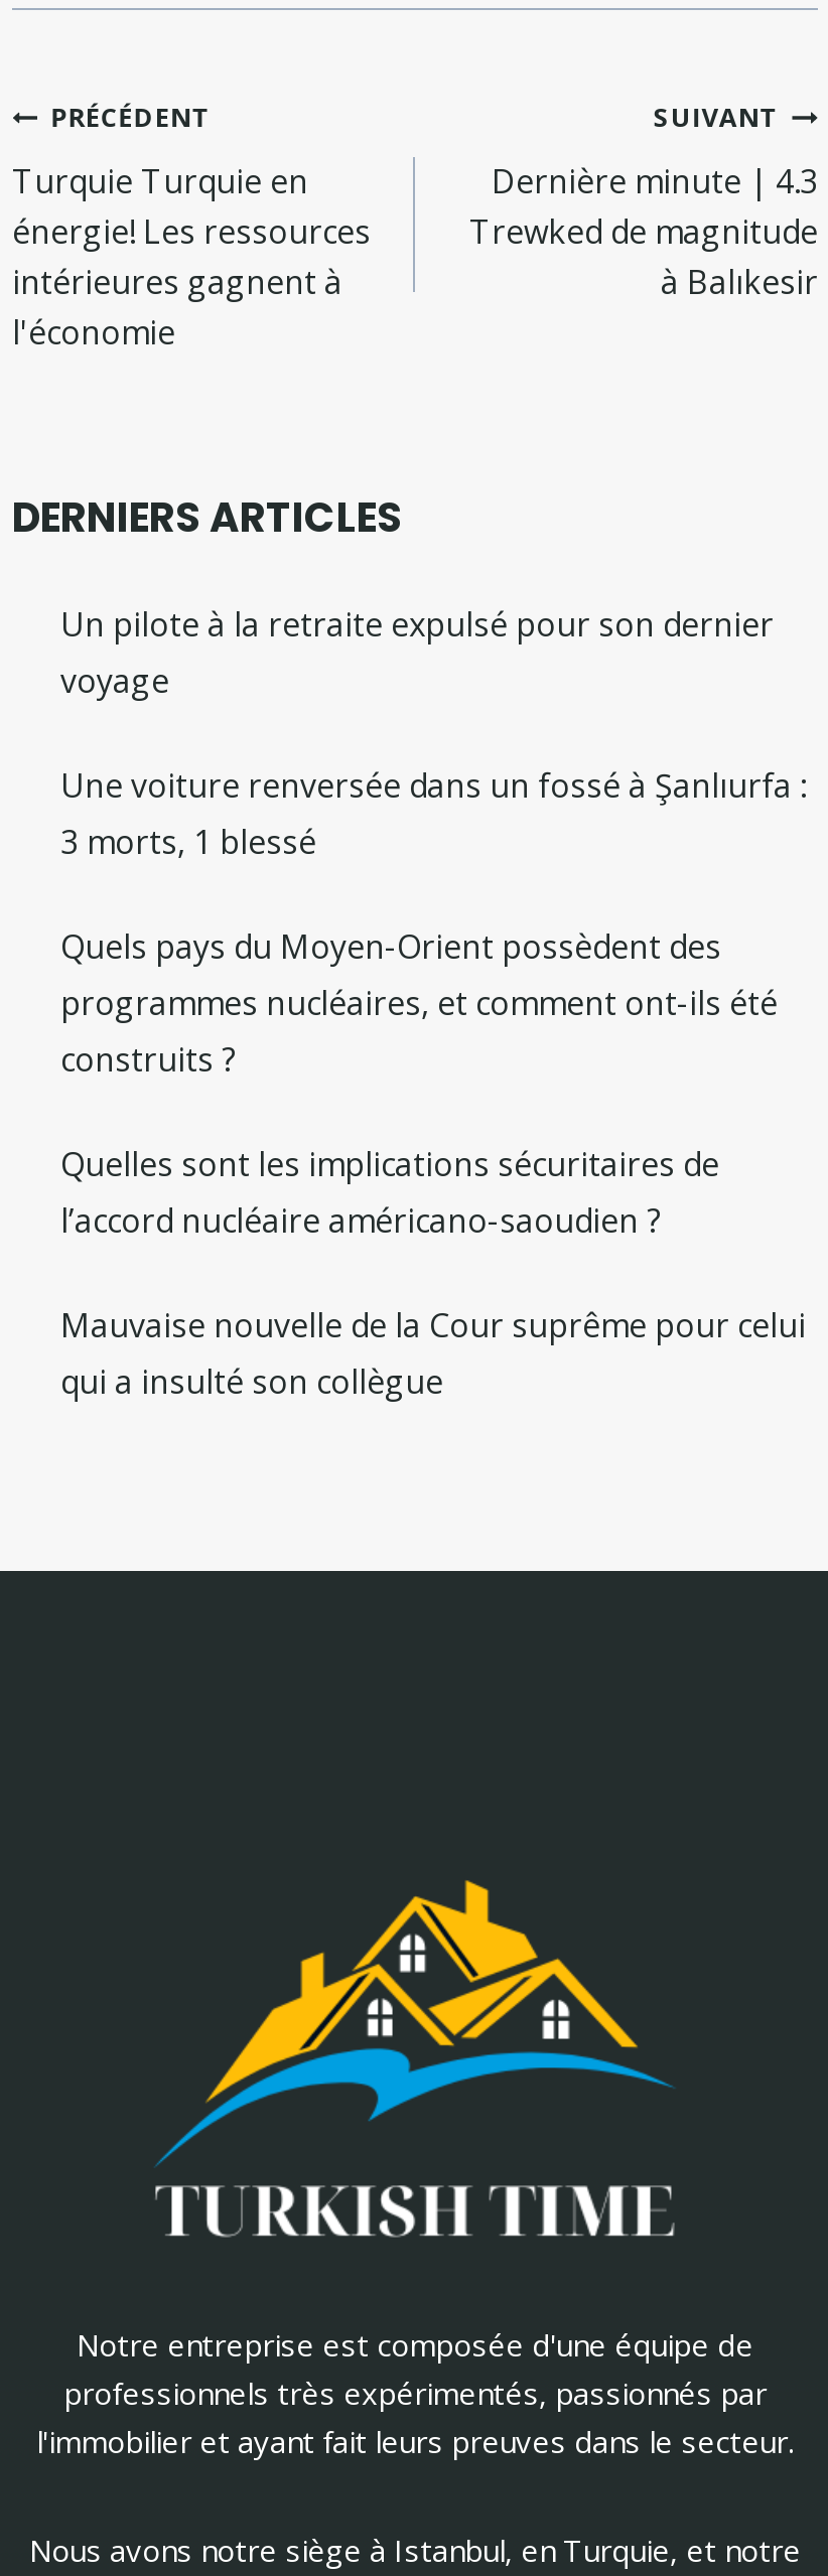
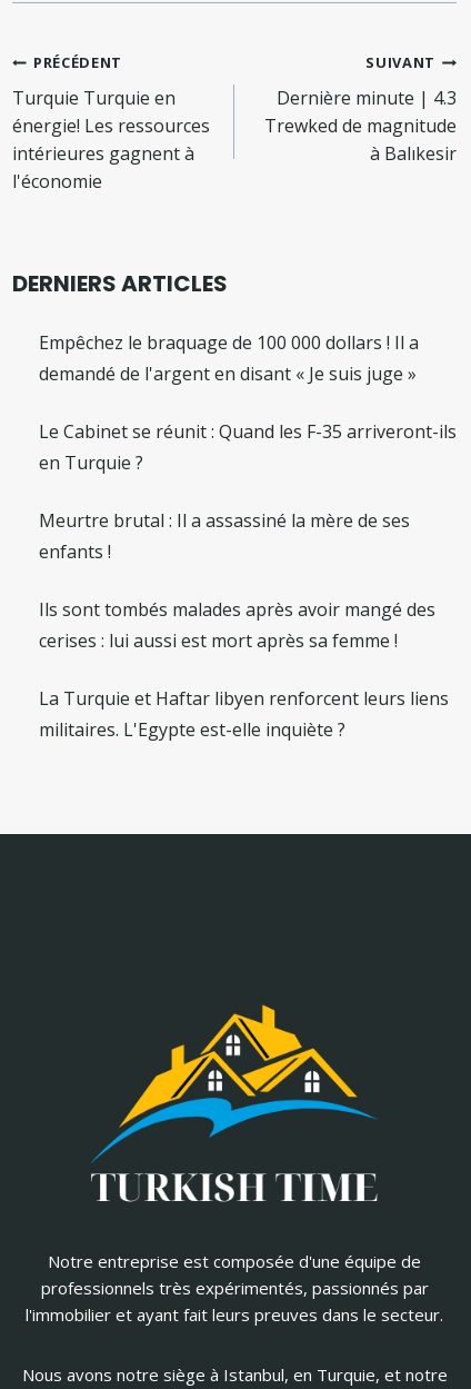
- Un pilote à la retraite expulsé pour son dernier
- voyage
+ Empêchez le braquage de 100 000 dollars ! Il a
+ demandé de l'argent en disant « Je suis juge »

- Une voiture renversée dans un fossé à Şanlıurfa :
- 3 morts, 1 blessé
+ Le Cabinet se réunit : Quand les F-35 arriveront-ils
+ en Turquie ?

- Quels pays du Moyen-Orient possèdent des
- programmes nucléaires, et comment ont-ils été
- construits ?
+ Meurtre brutal : Il a assassiné la mère de ses
+ enfants !

- Quelles sont les implications sécuritaires de
- l’accord nucléaire américano-saoudien ?
+ Ils sont tombés malades après avoir mangé des
+ cerises : lui aussi est mort après sa femme !

- Mauvaise nouvelle de la Cour suprême pour celui
- qui a insulté son collègue
+ La Turquie et Haftar libyen renforcent leurs liens
+ militaires. L'Egypte est-elle inquiète ?
